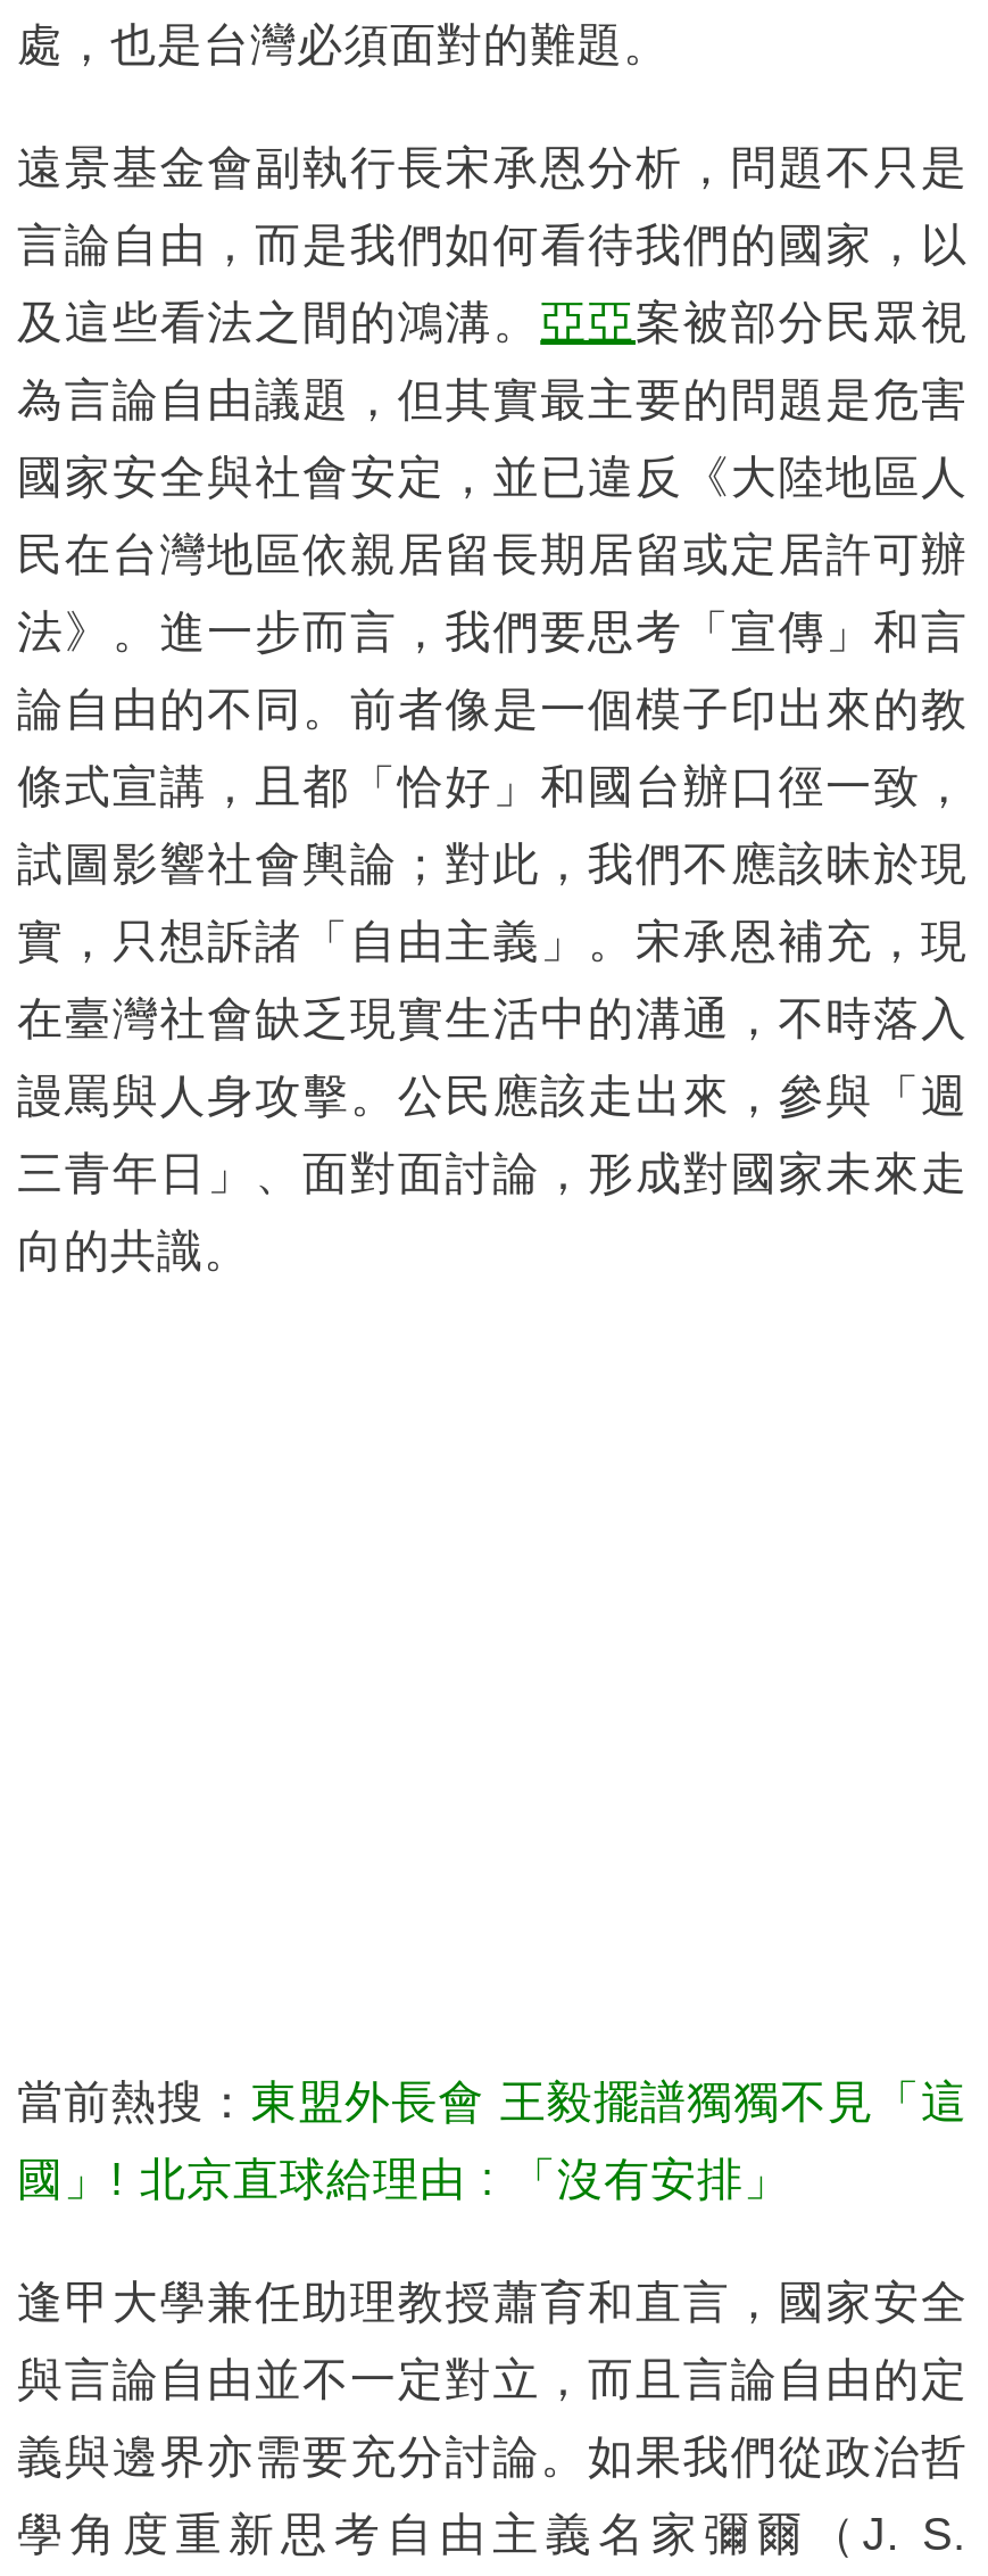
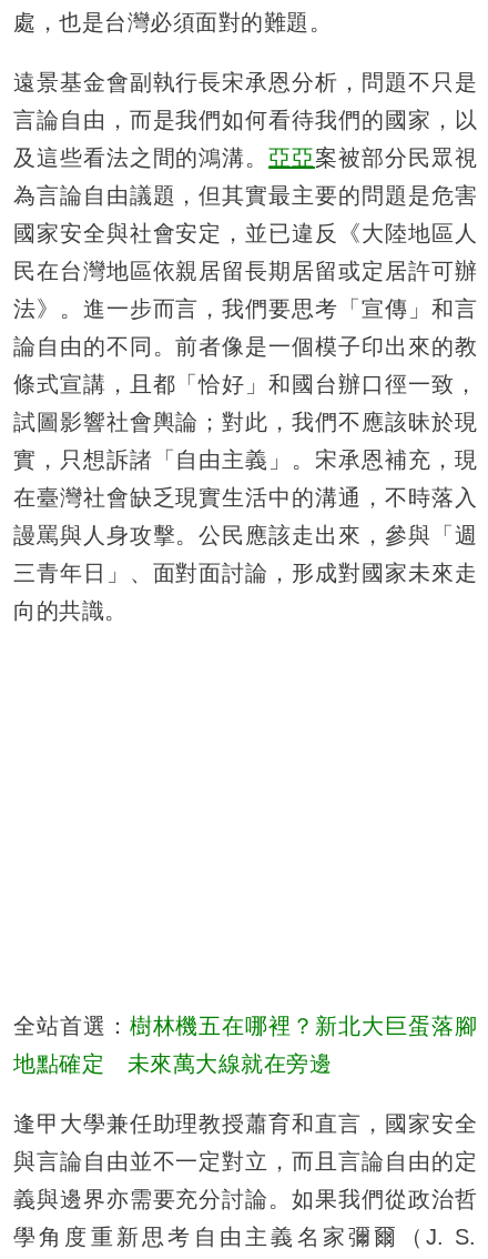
- 當前熱搜：東盟外長會 王毅擺譜獨獨不見「這
+ 全站首選：樹林機五在哪裡？新北大巨蛋落腳

- 國」! 北京直球給理由 : 「沒有安排」
+ 地點確定 未來萬大線就在旁邊
